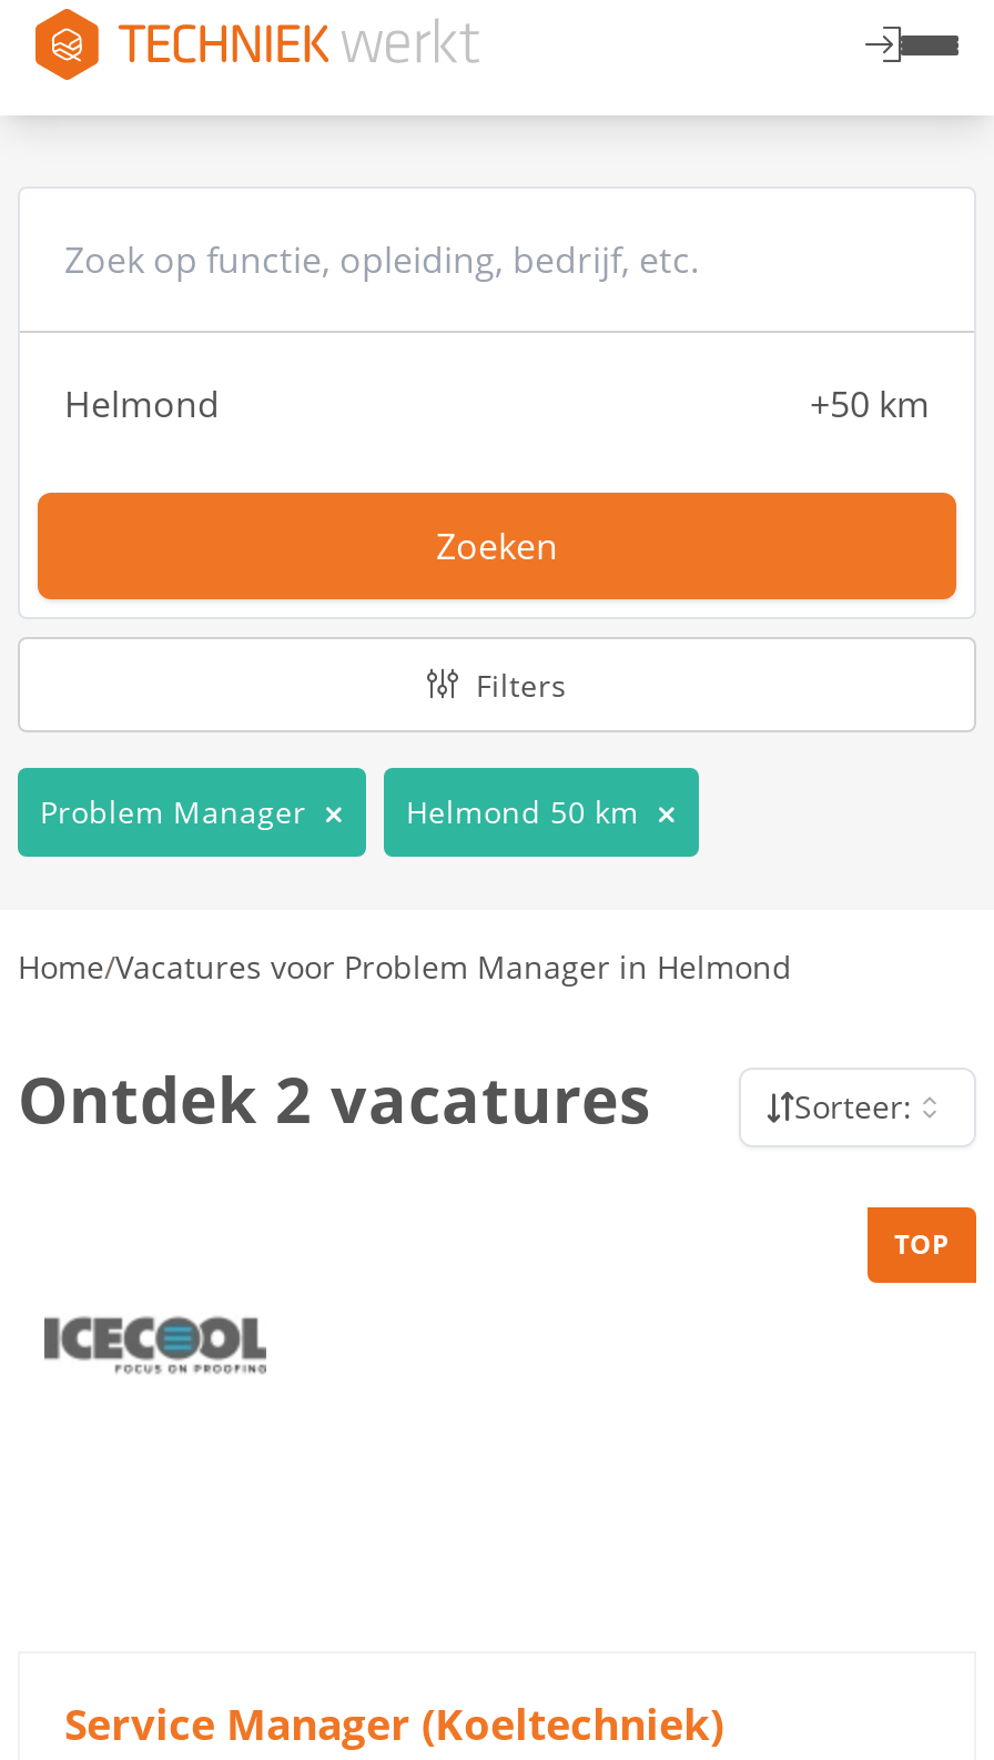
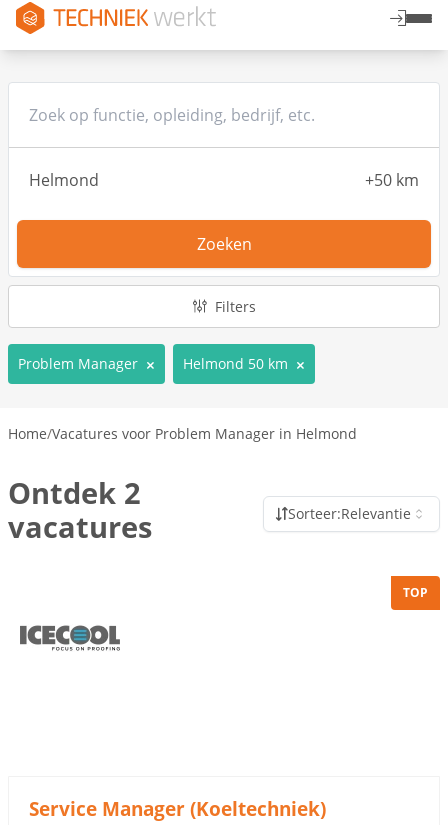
- Ontdek 2 vacatures
- Sorteer:
+ Ontdek 2
+ vacatures
+ Sorteer:Relevantie
